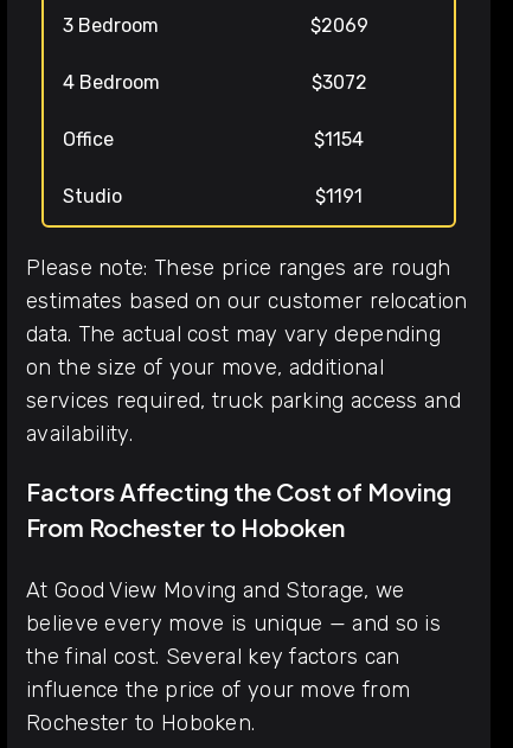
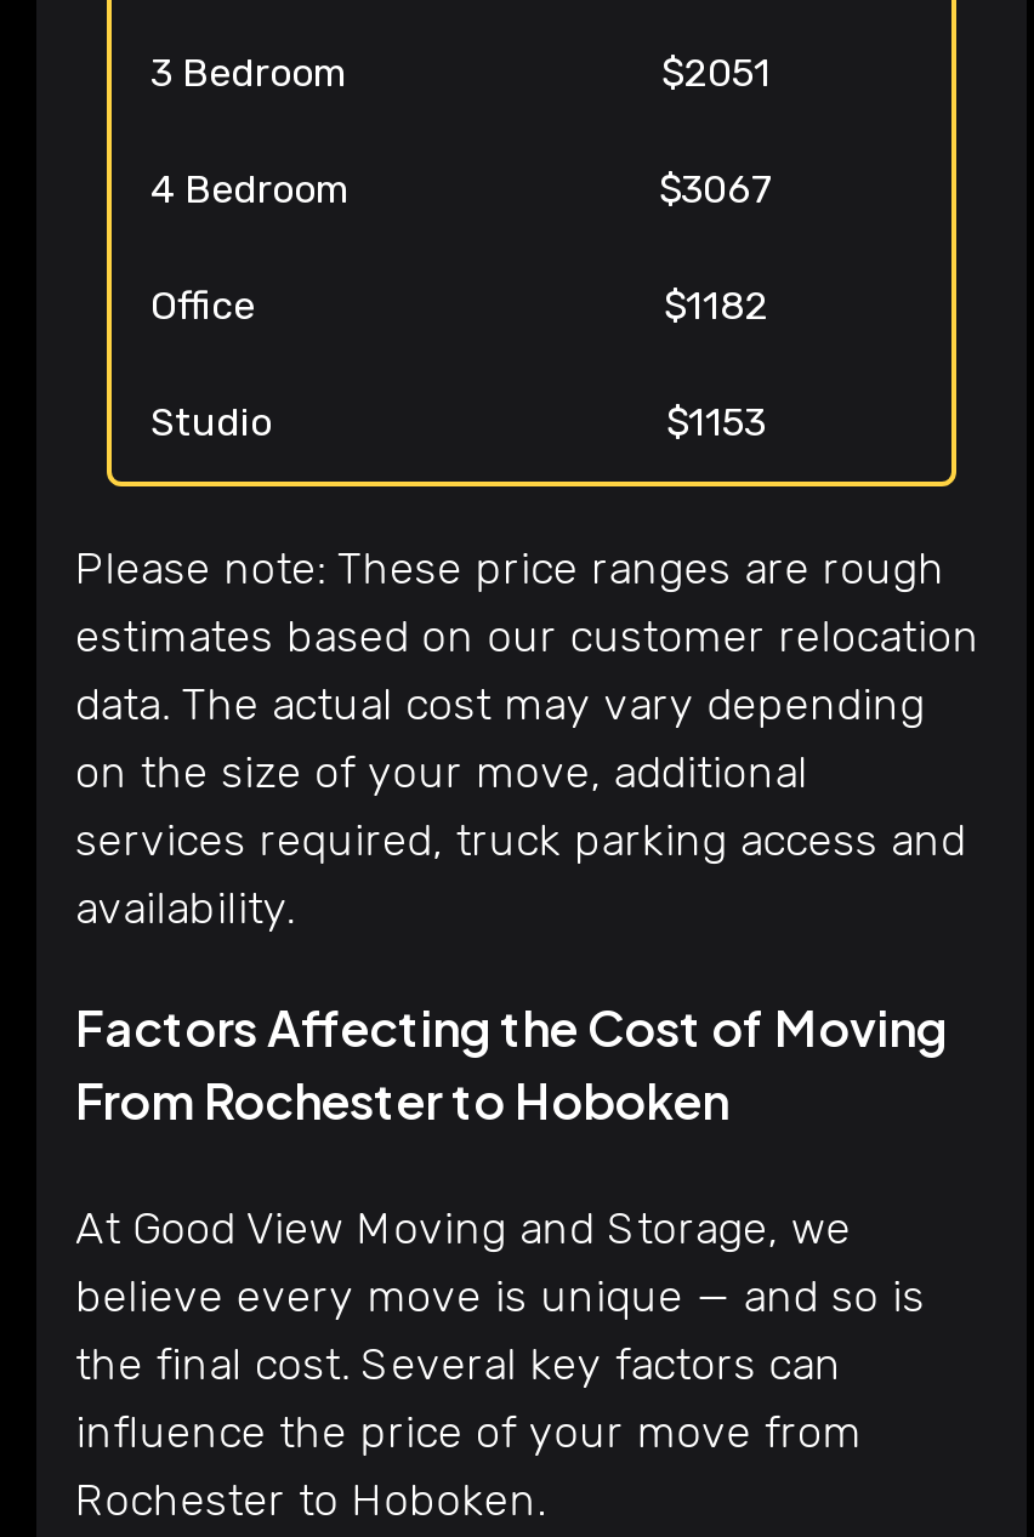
- $2069
+ $2051

- $3072
+ $3067

- $1154
+ $1182

- $1191
+ $1153
